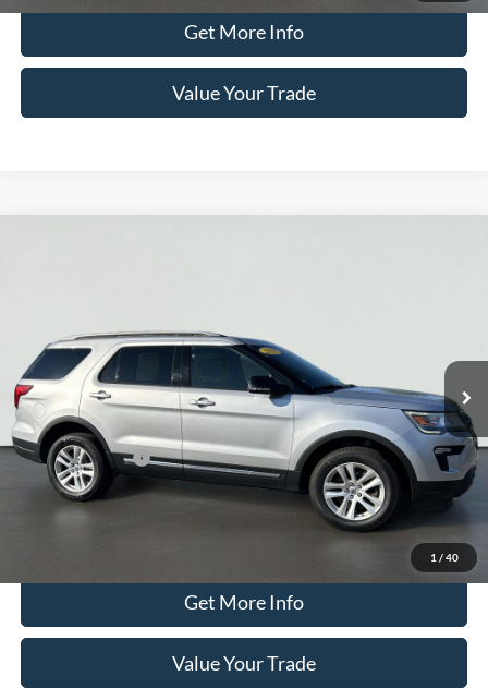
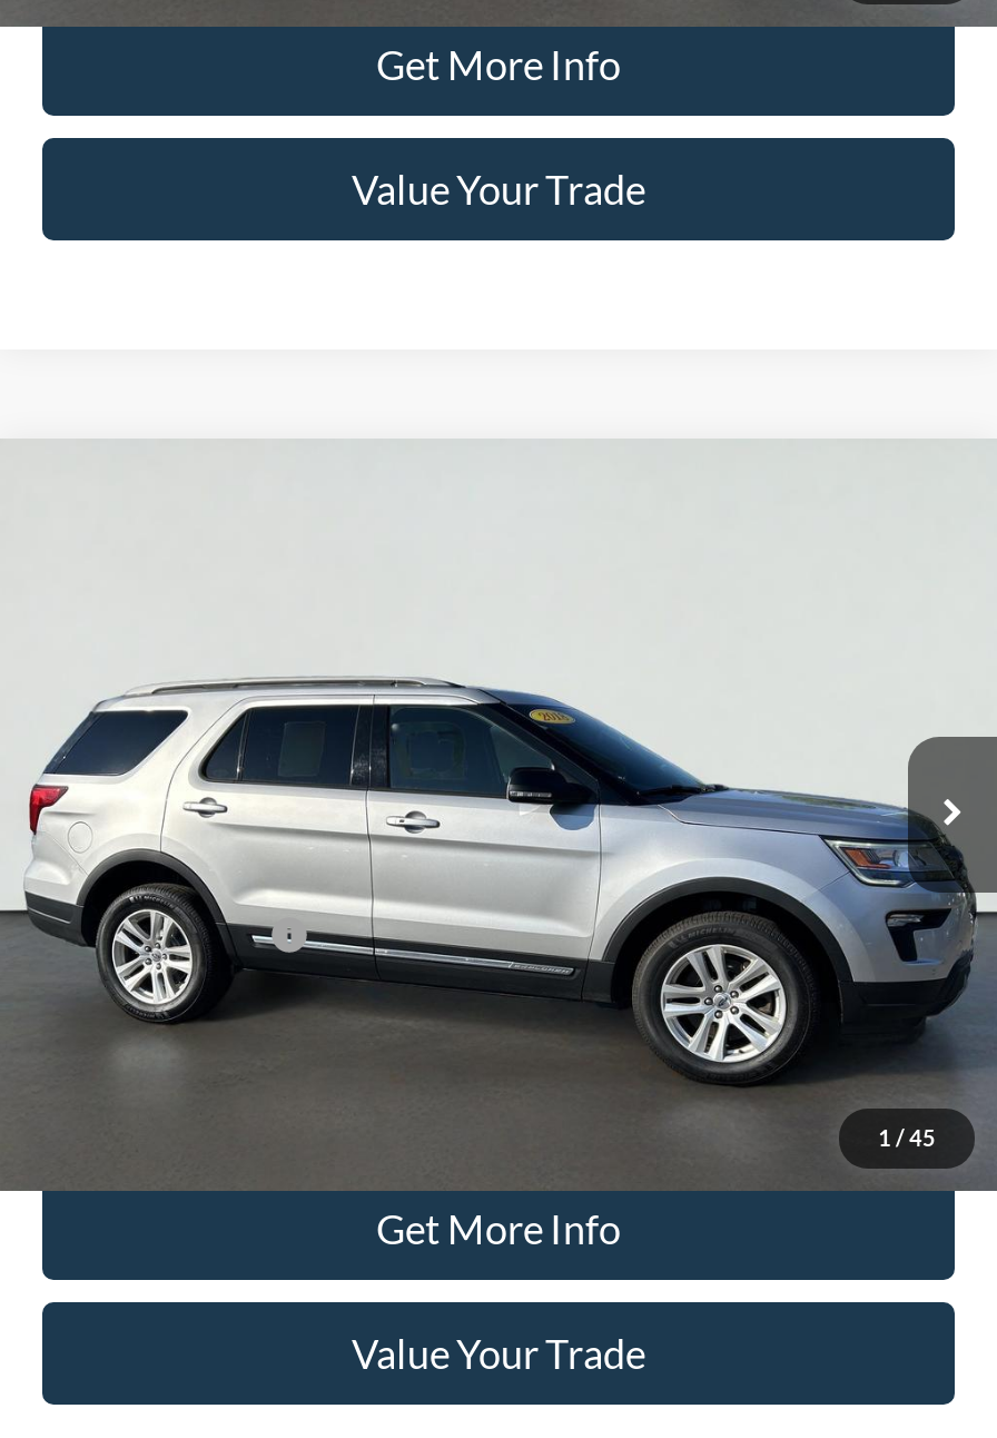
- 1 / 40
+ 1 / 45
